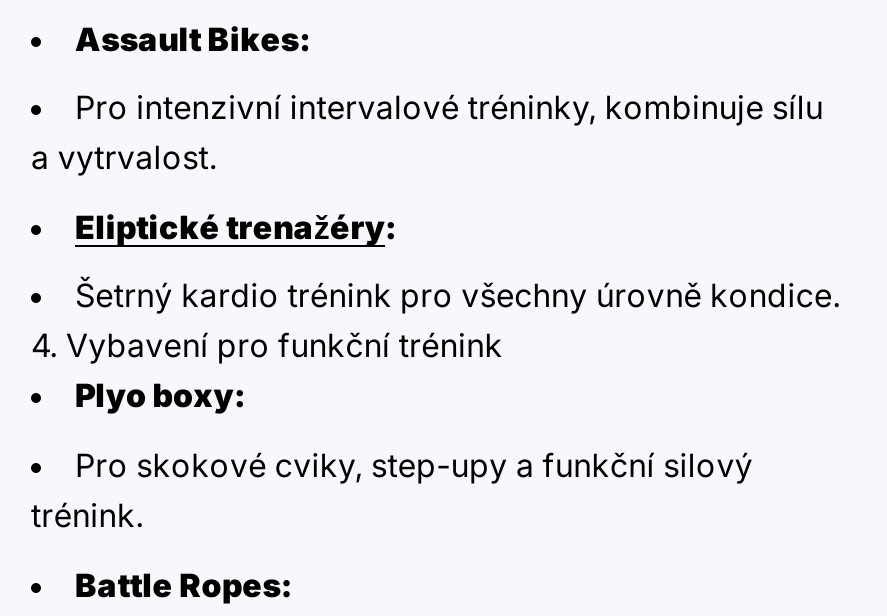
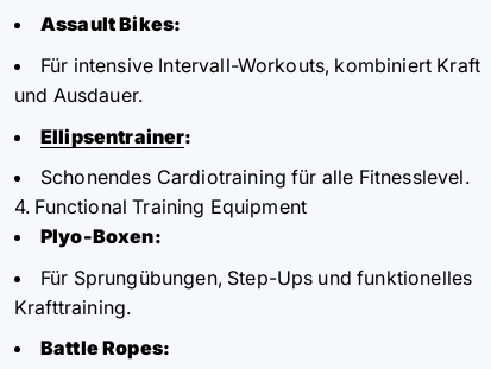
- Pro intenzivní intervalové tréninky, kombinuje sílu
- a vytrvalost.
+ Für intensive Intervall-Workouts, kombiniert Kraft
+ und Ausdauer.

- Eliptické trenažéry:
+ Ellipsentrainer:

- Šetrný kardio trénink pro všechny úrovně kondice.
- 4. Vybavení pro funkční trénink
- Plyo boxy:
+ Schonendes Cardiotraining für alle Fitnesslevel.
+ 4. Functional Training Equipment
+ Plyo-Boxen:

- Pro skokové cviky, step-upy a funkční silový
- trénink.
+ Für Sprungübungen, Step-Ups und funktionelles
+ Krafttraining.
